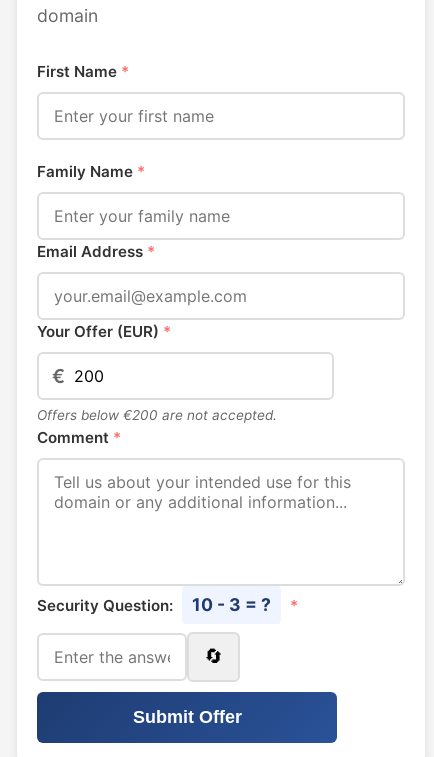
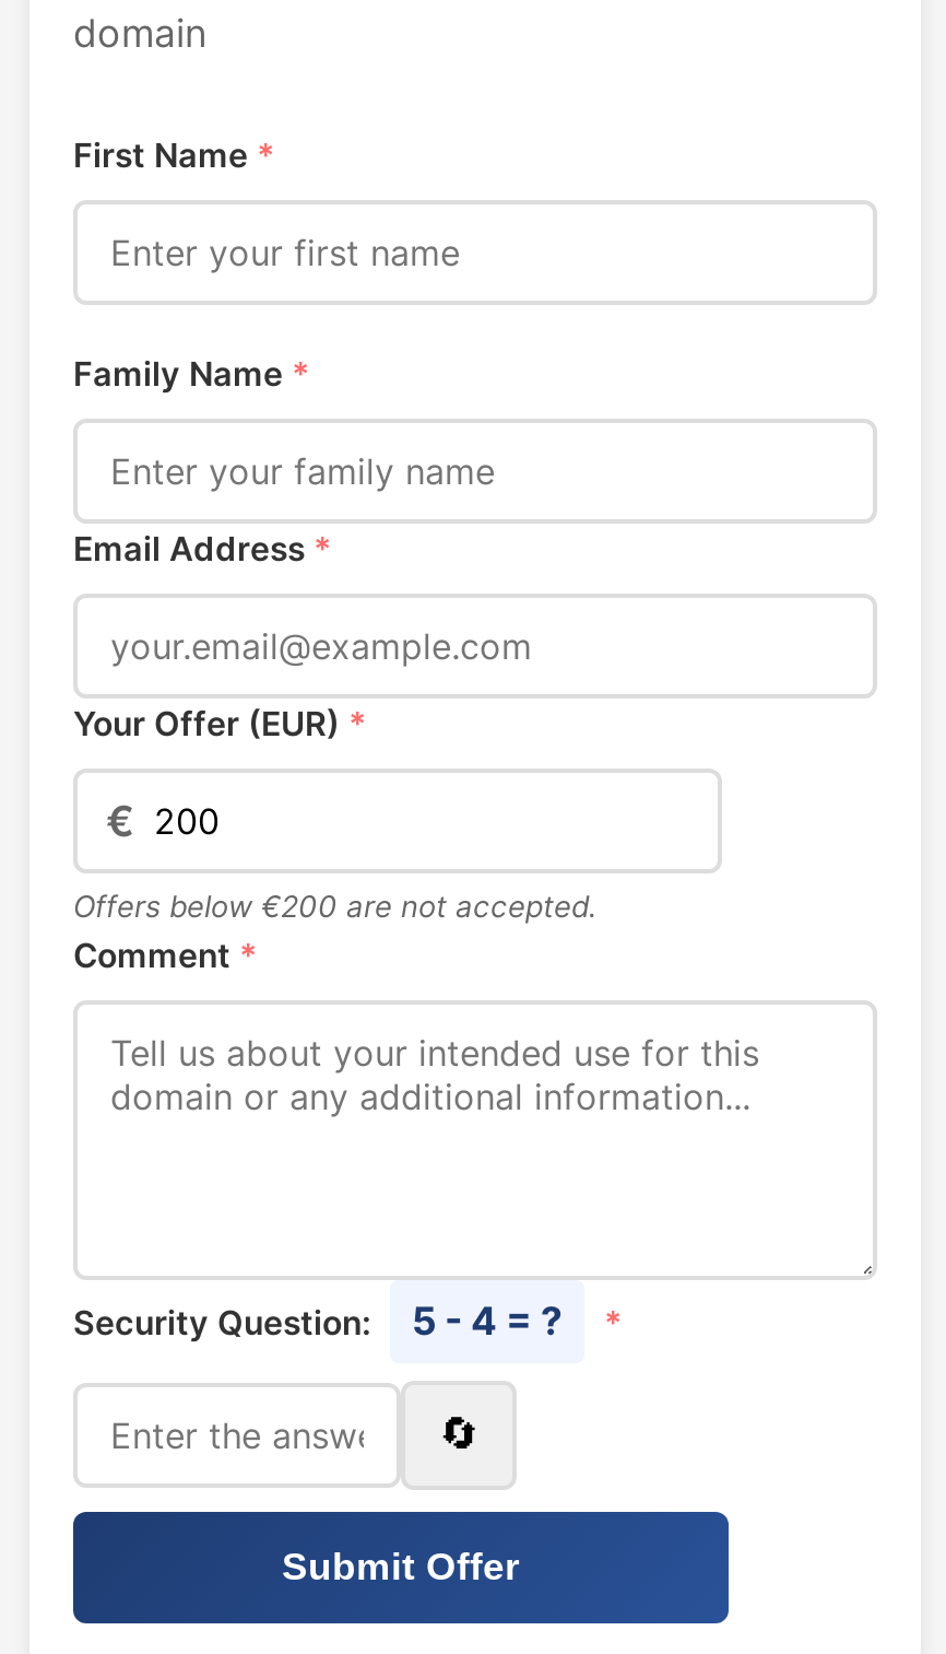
- 10 - 3 = ?
+ 5 - 4 = ?
